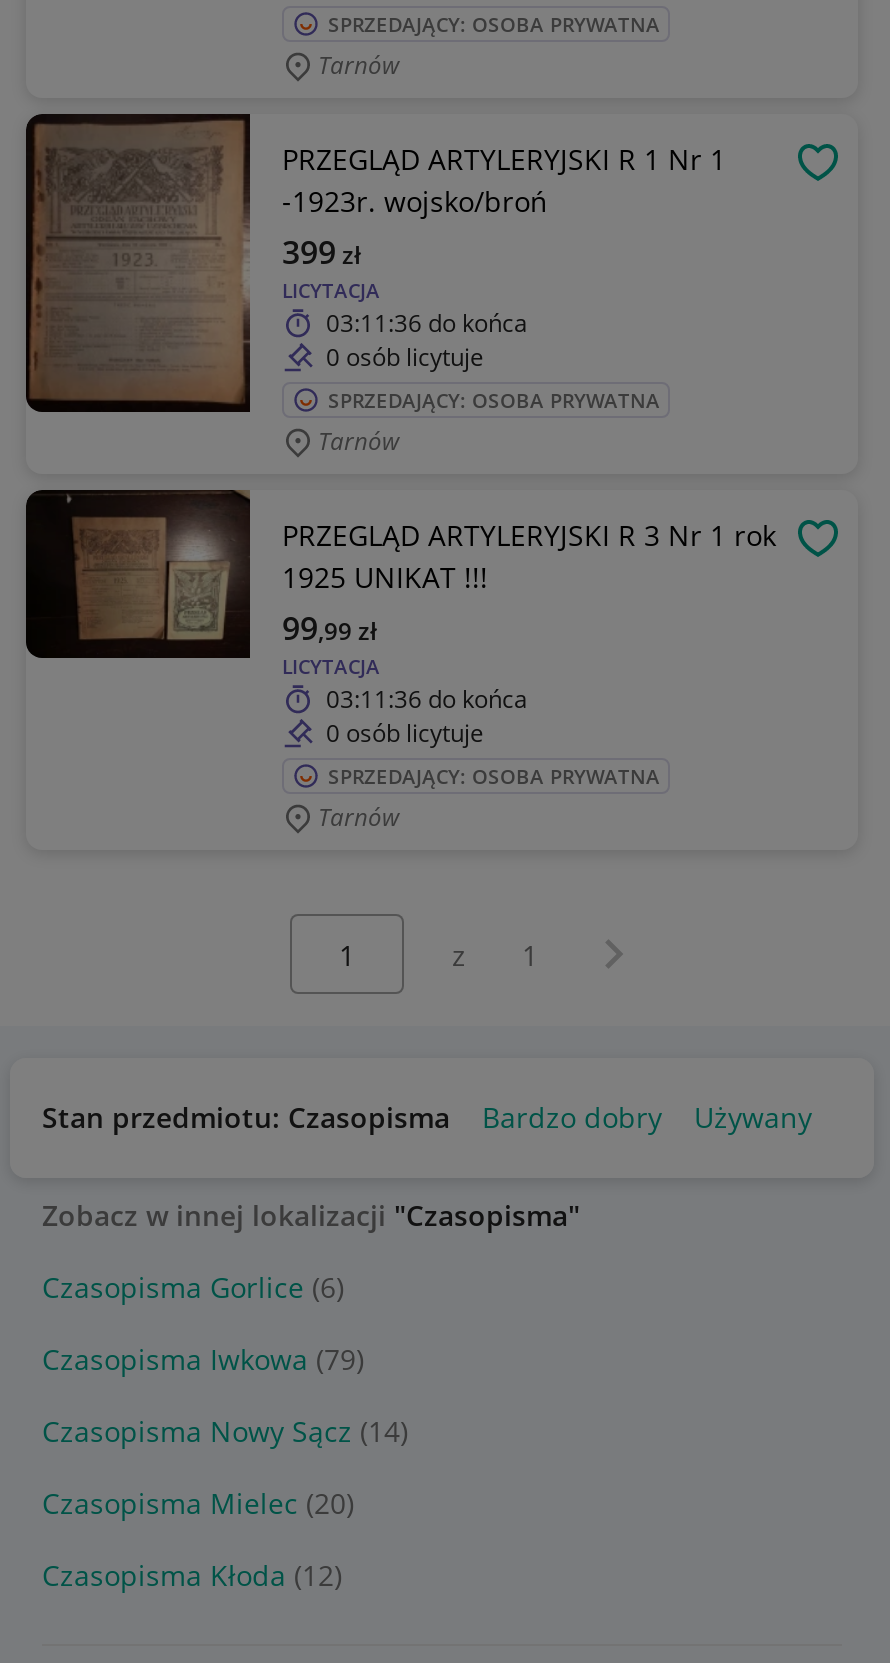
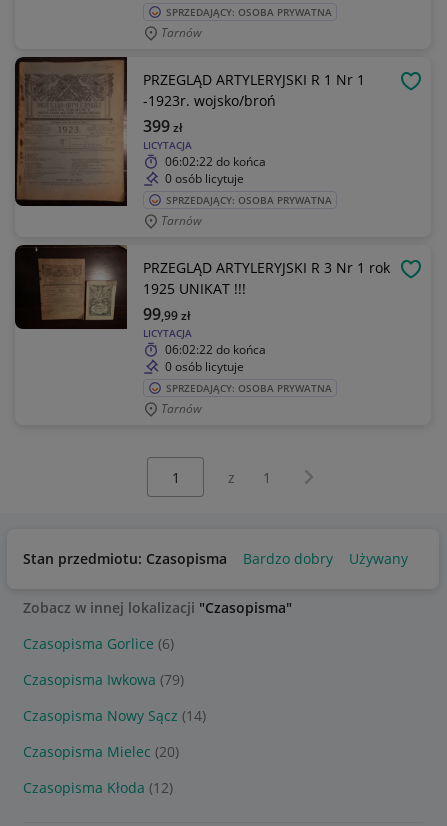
- 03:11:36 do końca
+ 06:02:22 do końca

- 03:11:36 do końca
+ 06:02:22 do końca
